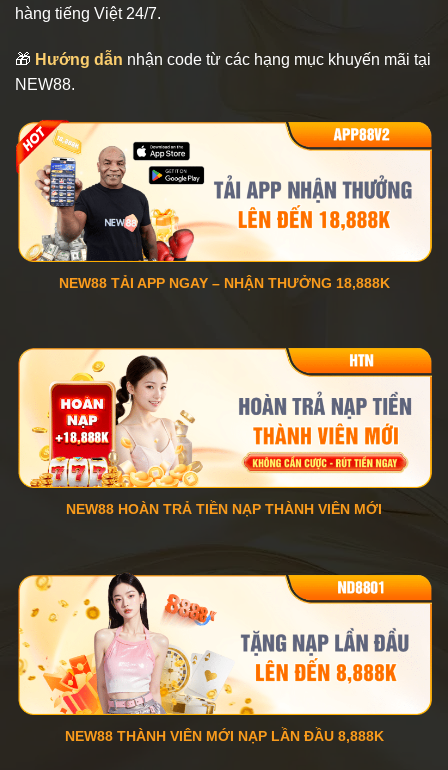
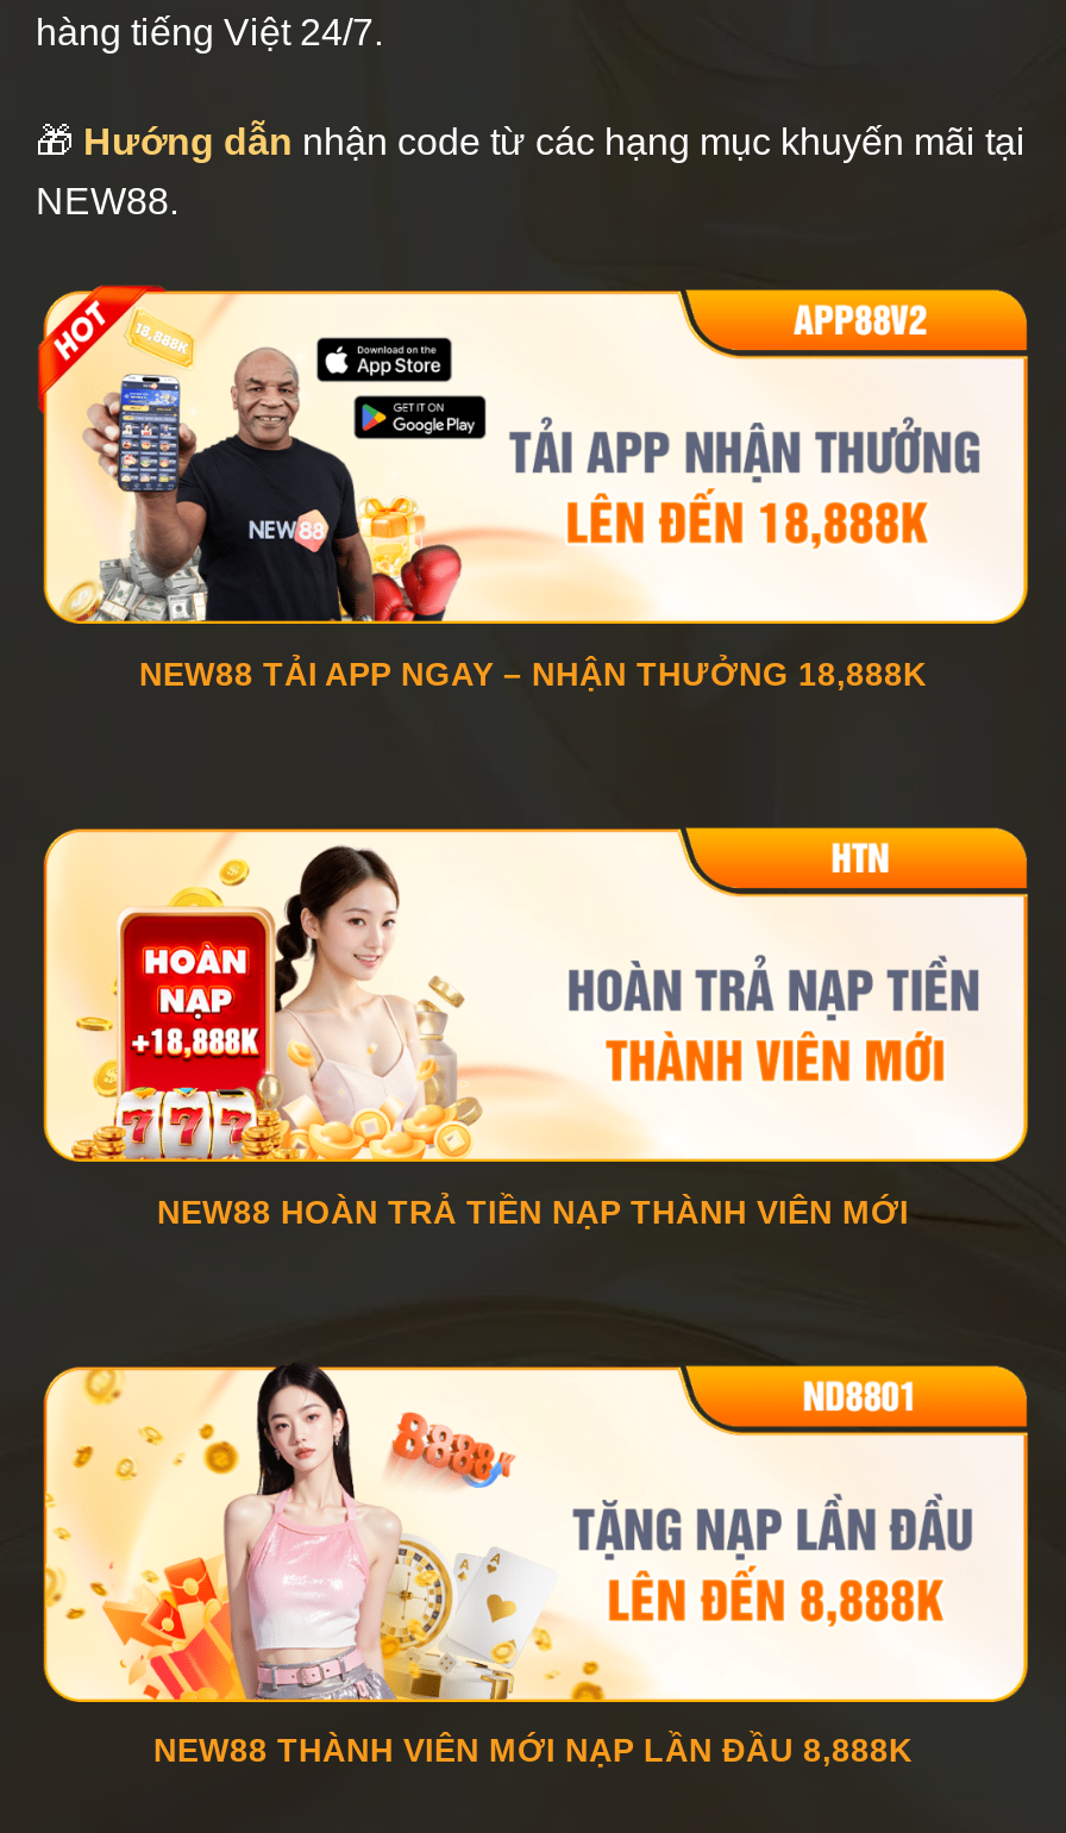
- [image]
+ [image]
